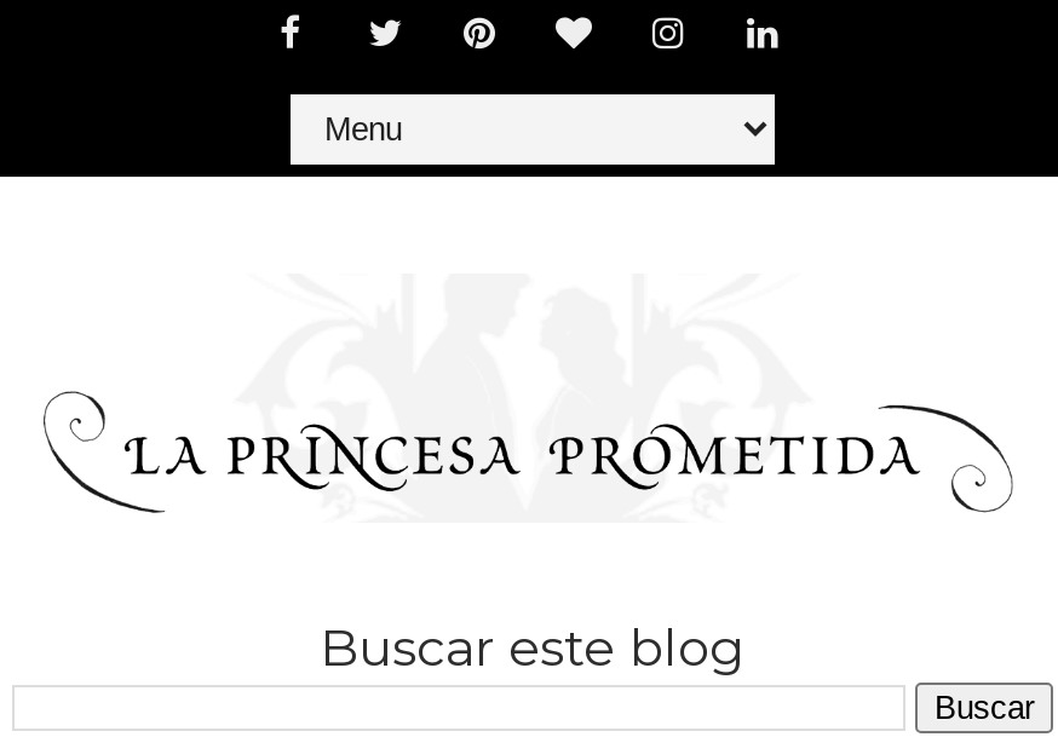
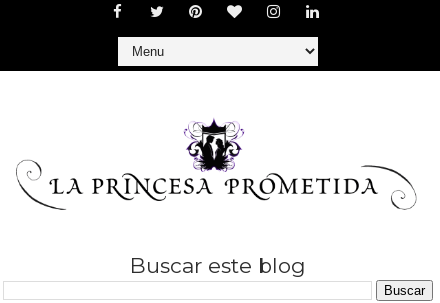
+ [image]
